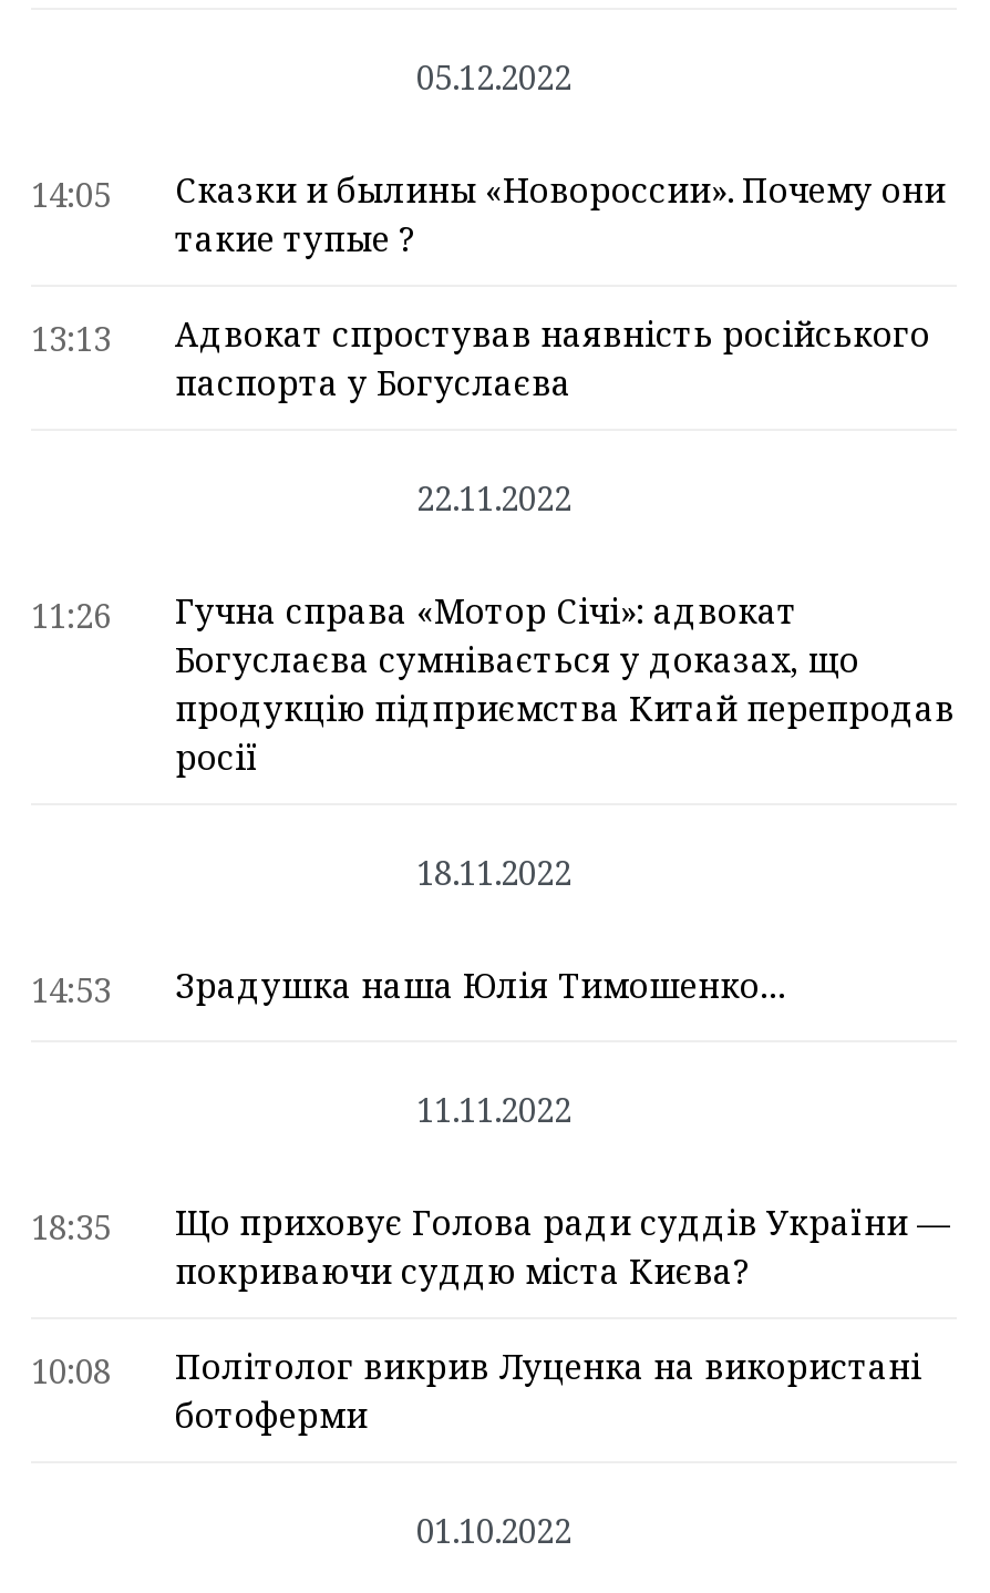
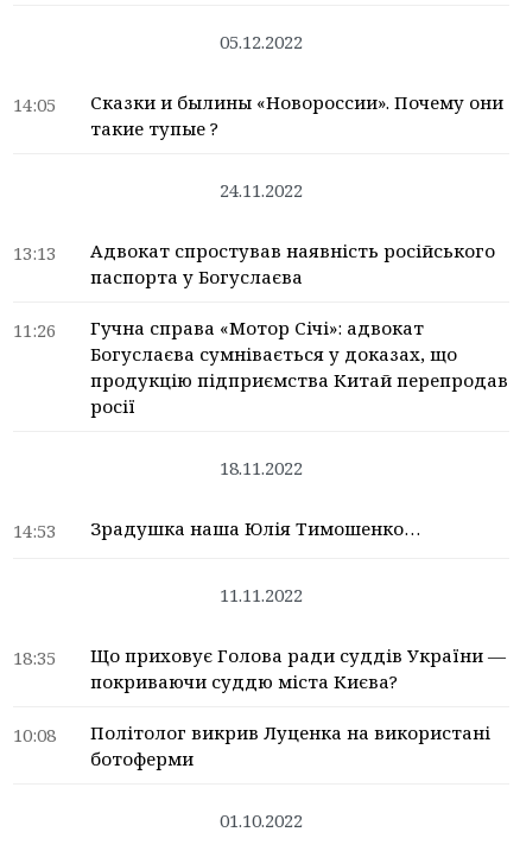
+ 24.11.2022

moved down: 13:13 | Адвокат спростував наявність російського | паспорта у Богуслаєва

- 22.11.2022
